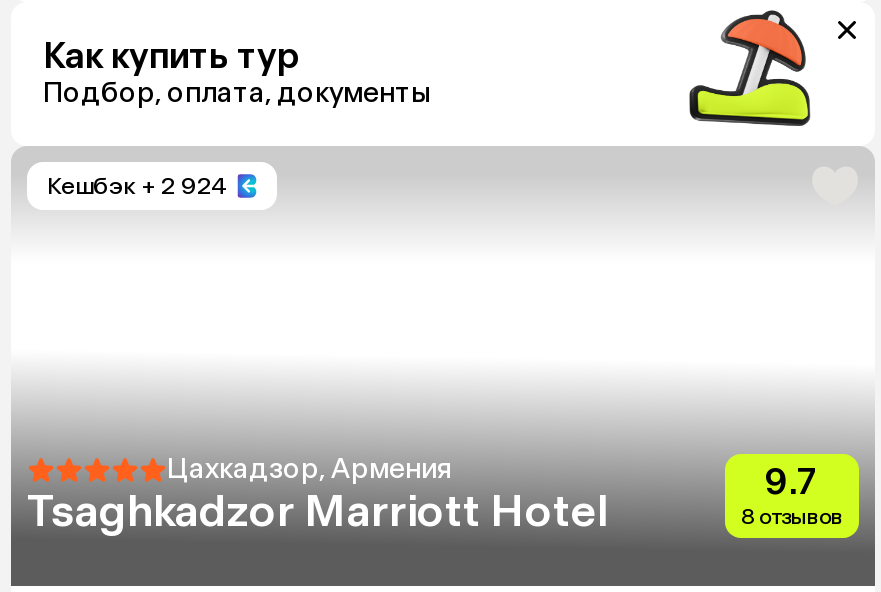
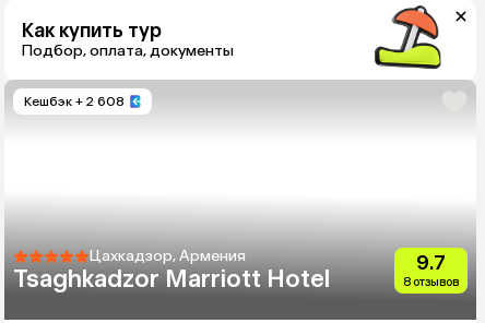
- Кешбэк + 2 924
+ Кешбэк + 2 608
